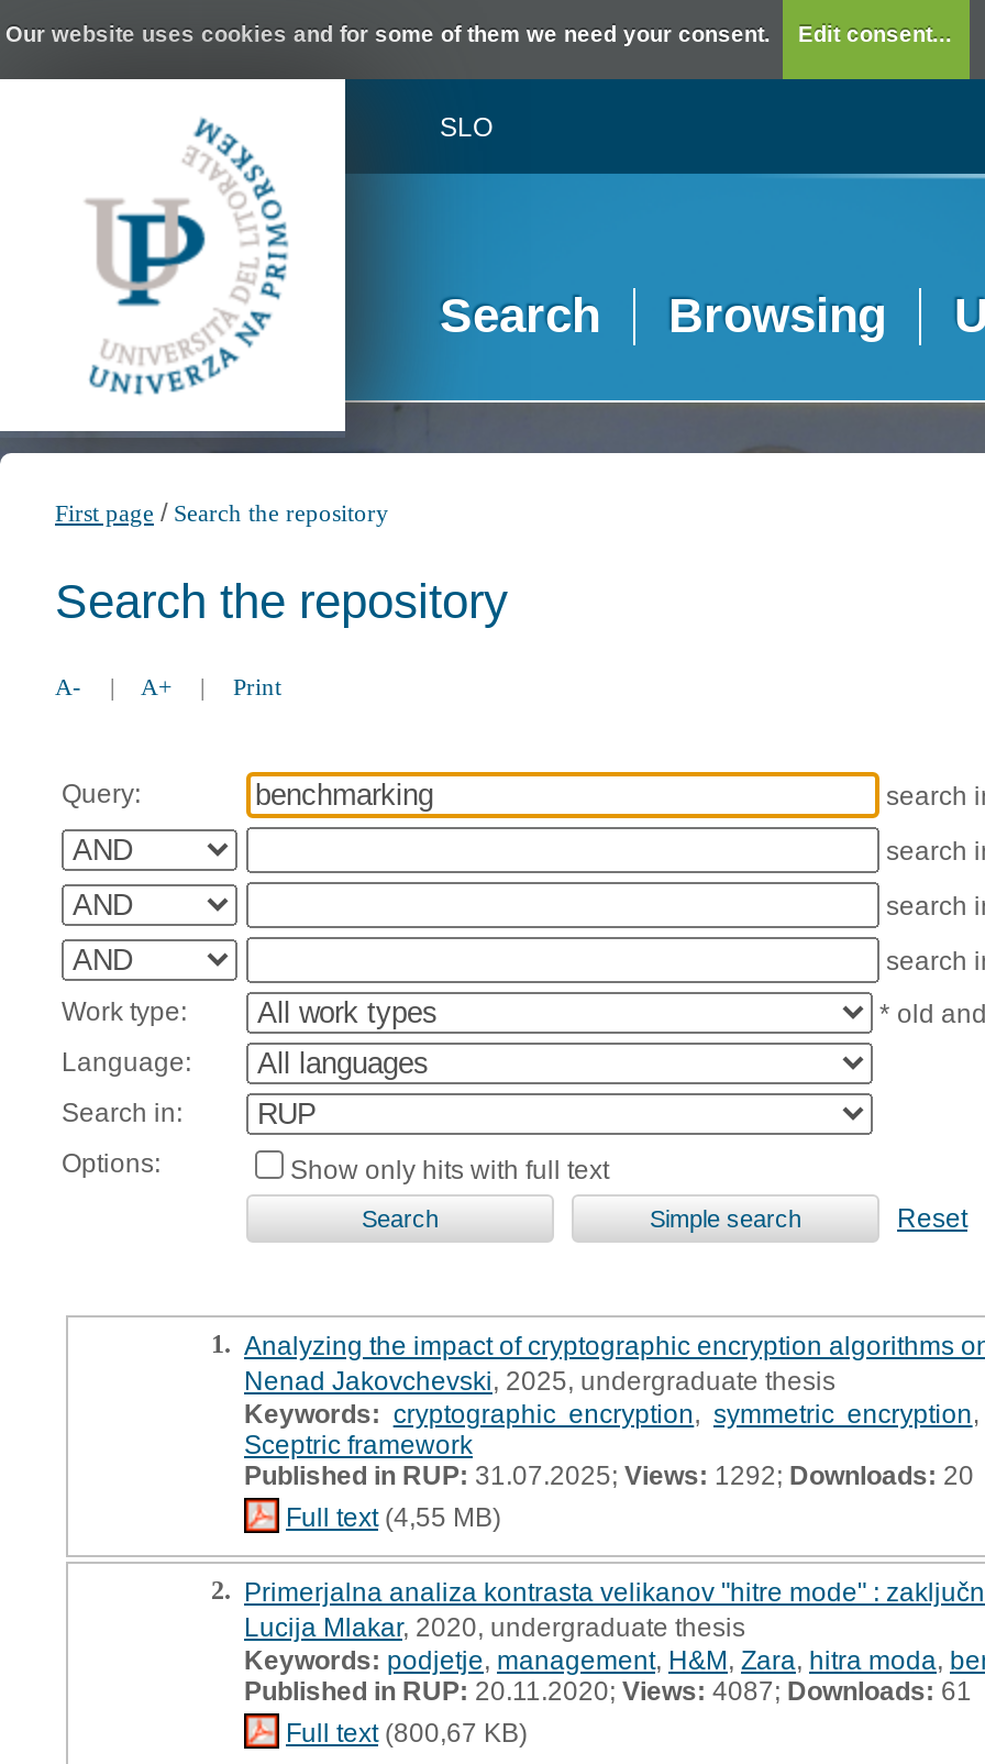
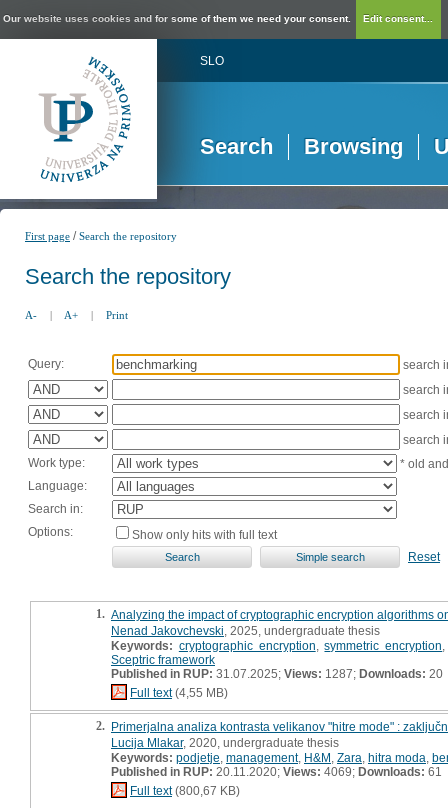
- Published in RUP:31.07.2025; Views: 1292; Downloads: 20
+ Published in RUP:31.07.2025; Views: 1287; Downloads: 20

- Published in RUP:20.11.2020;Views:4087;Downloads: 61
+ Published in RUP:20.11.2020;Views:4069;Downloads: 61
